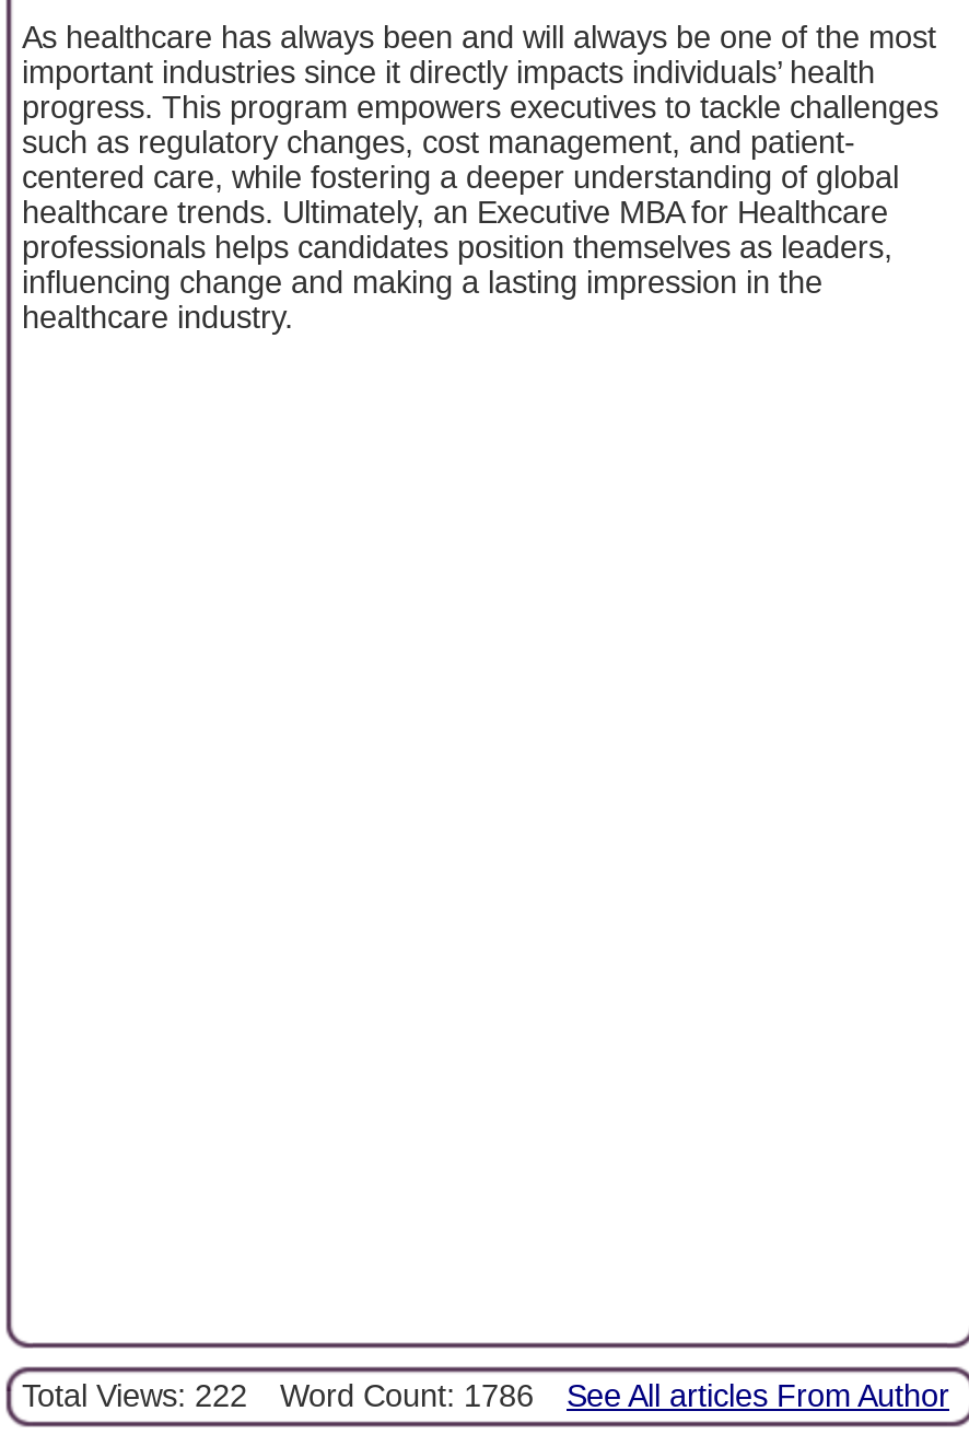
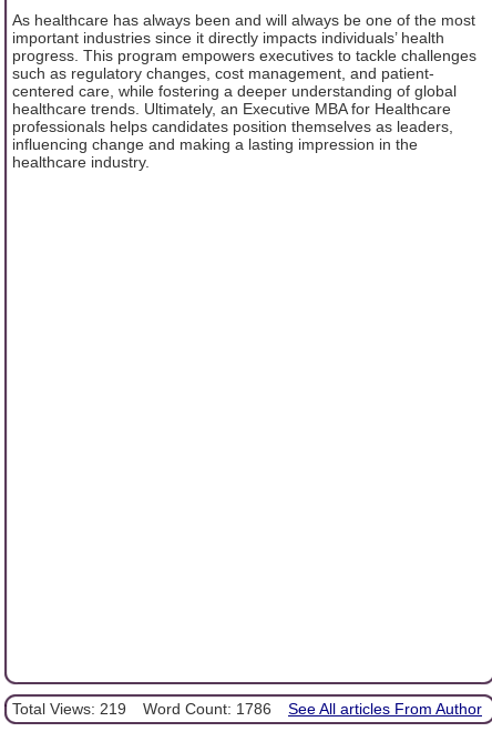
- Total Views: 222 Word Count: 1786 See All articles From Author
+ Total Views: 219 Word Count: 1786 See All articles From Author
